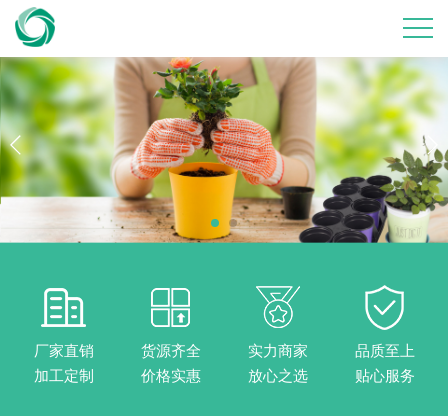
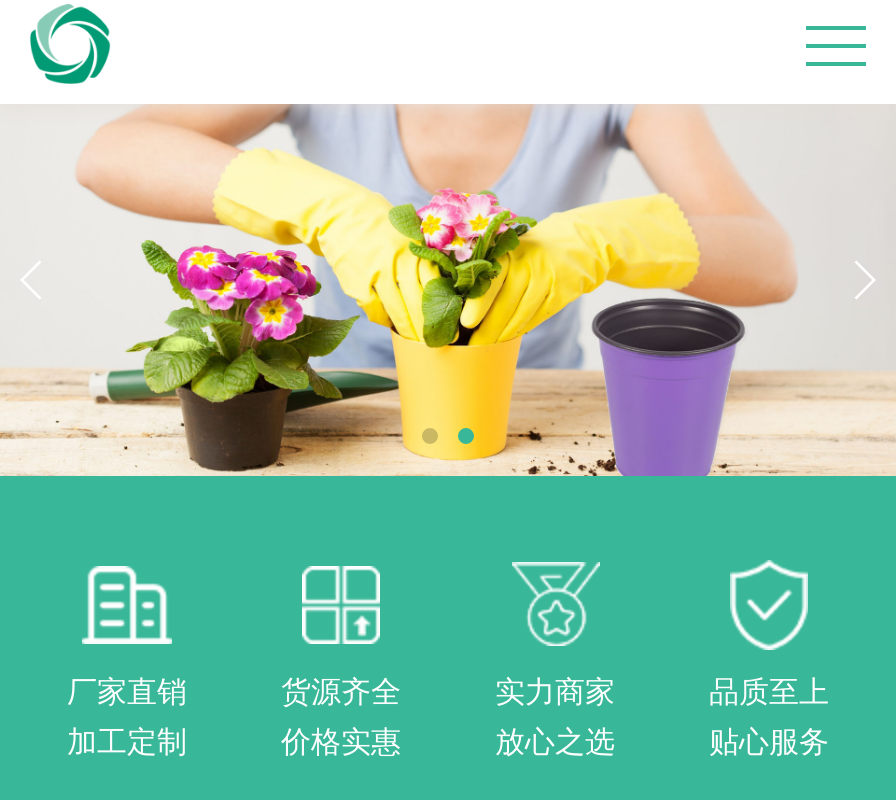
- [image]
+ [image]
